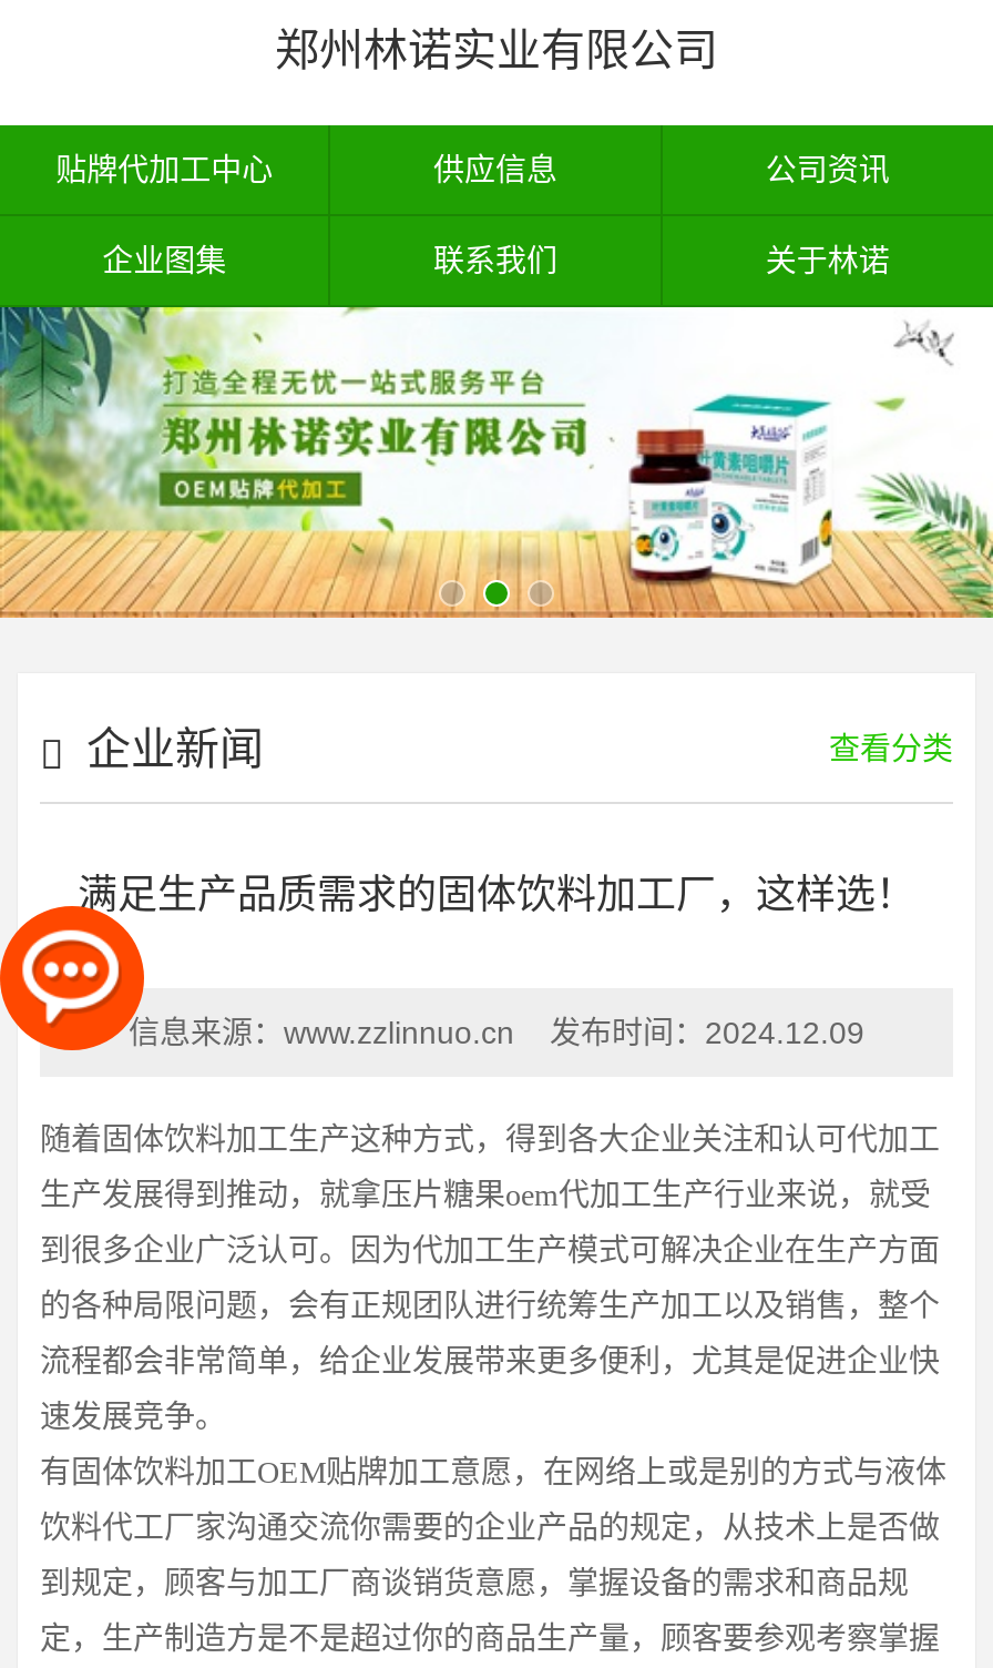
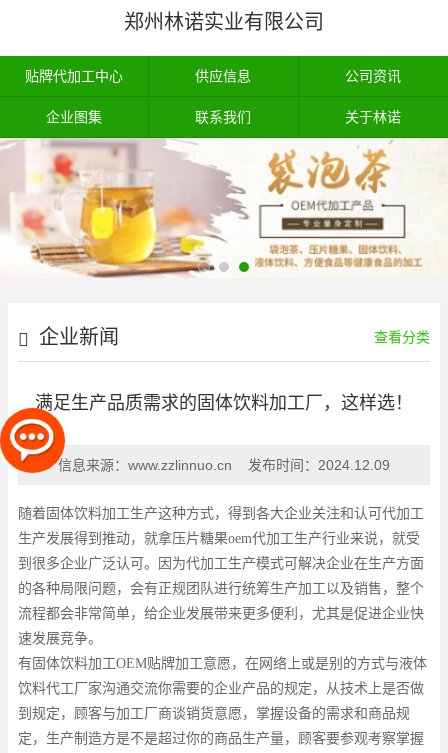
- [image]
+ [image]
